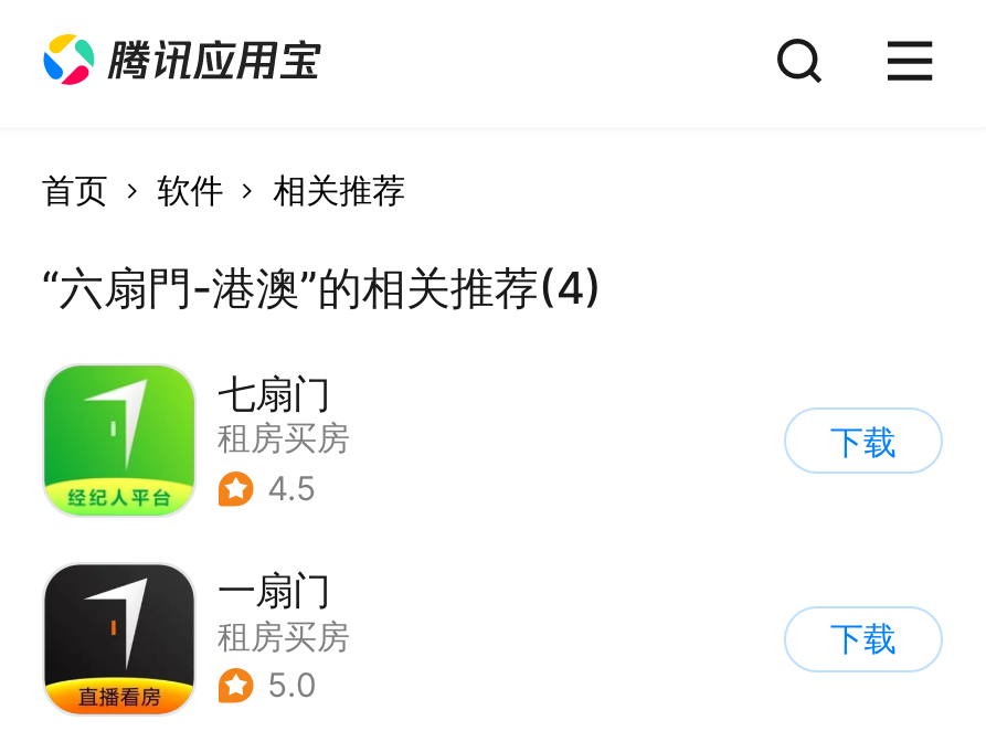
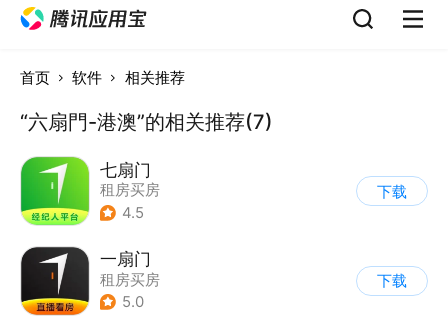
- “六扇門-港澳”的相关推荐(4)
+ “六扇門-港澳”的相关推荐(7)
